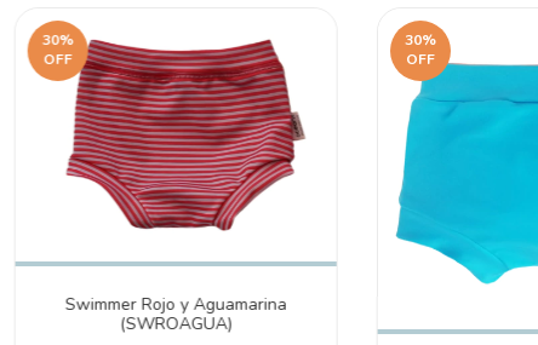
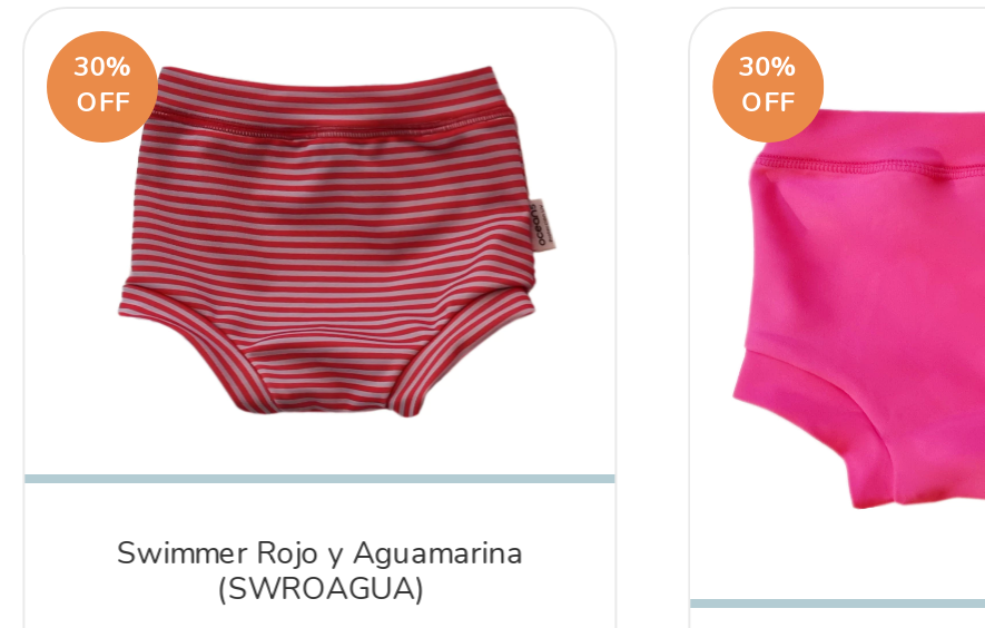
- [image]
+ [image]
